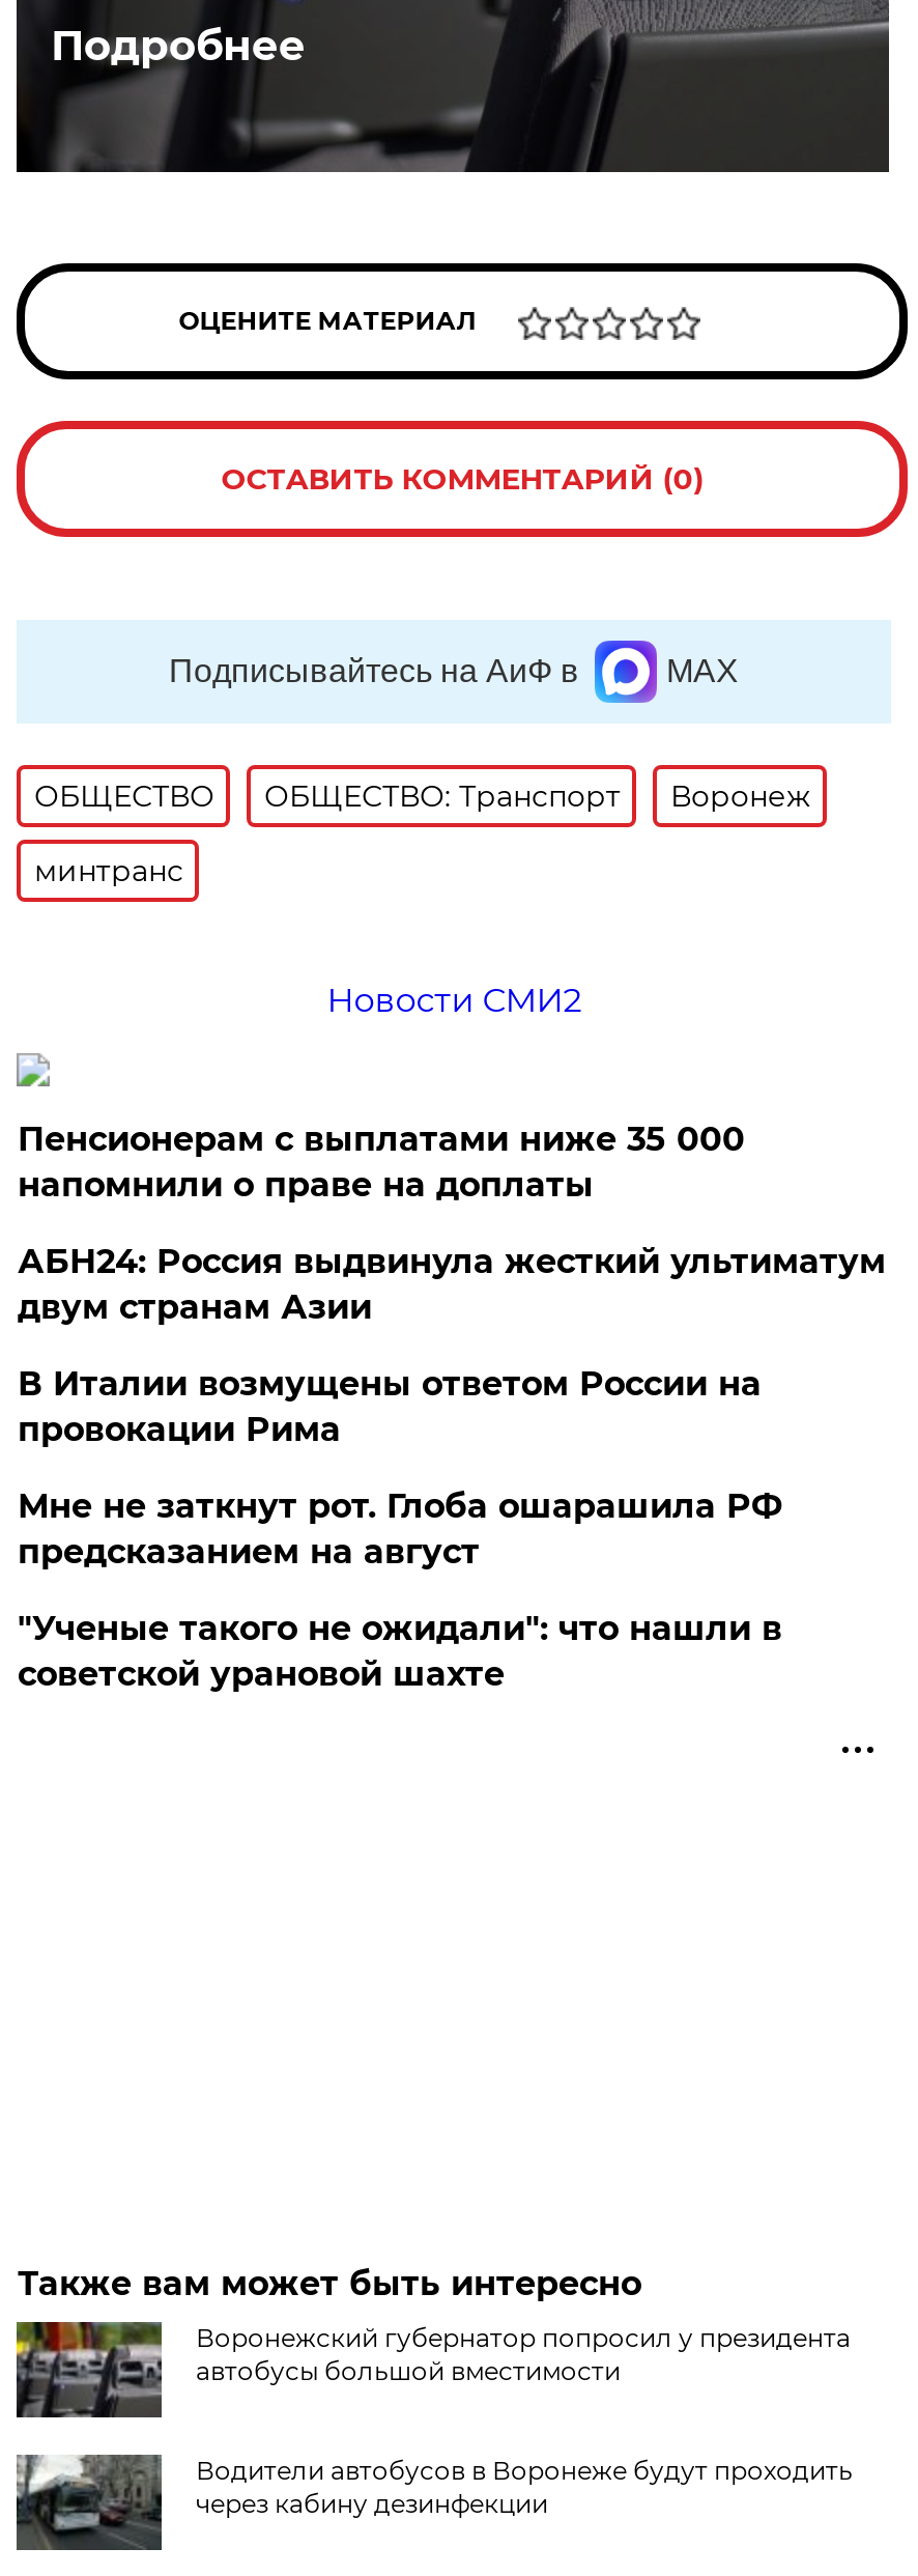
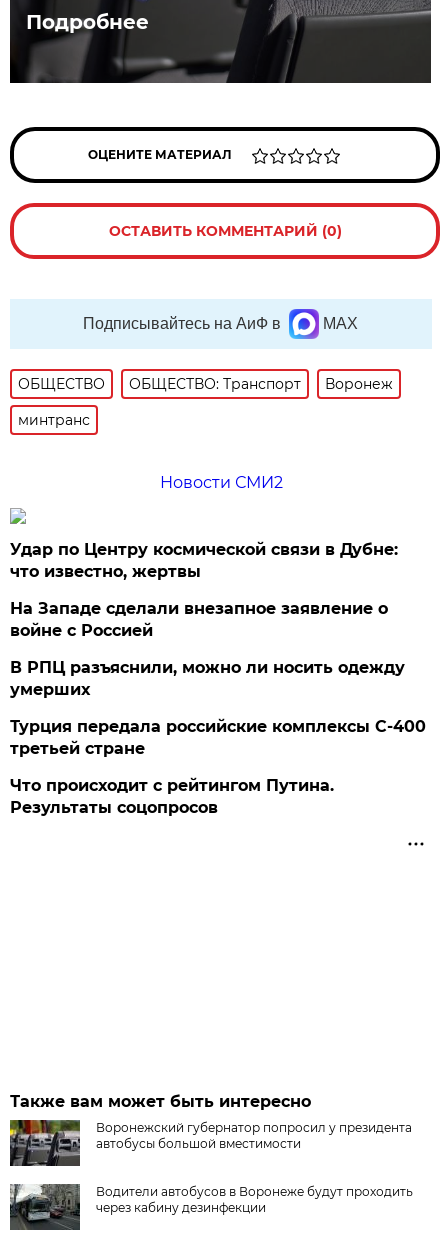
- Пенсионерам с выплатами ниже 35 000
- напомнили о праве на доплаты
+ Удар по Центру космической связи в Дубне:
+ что известно, жертвы

- АБН24: Россия выдвинула жесткий ультиматум
- двум странам Азии
+ На Западе сделали внезапное заявление о
+ войне с Россией

- В Италии возмущены ответом России на
- провокации Рима
+ В РПЦ разъяснили, можно ли носить одежду
+ умерших

- Мне не заткнут рот. Глоба ошарашила РФ
- предсказанием на август
+ Турция передала российские комплексы С-400
+ третьей стране

- "Ученые такого не ожидали": что нашли в
- советской урановой шахте
+ Что происходит с рейтингом Путина.
+ Результаты соцопросов
